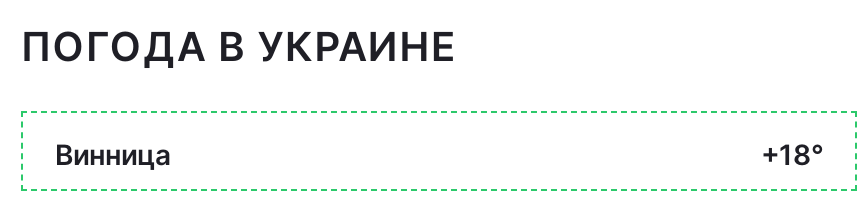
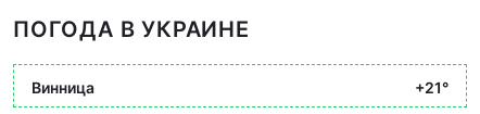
- +18°
+ +21°
